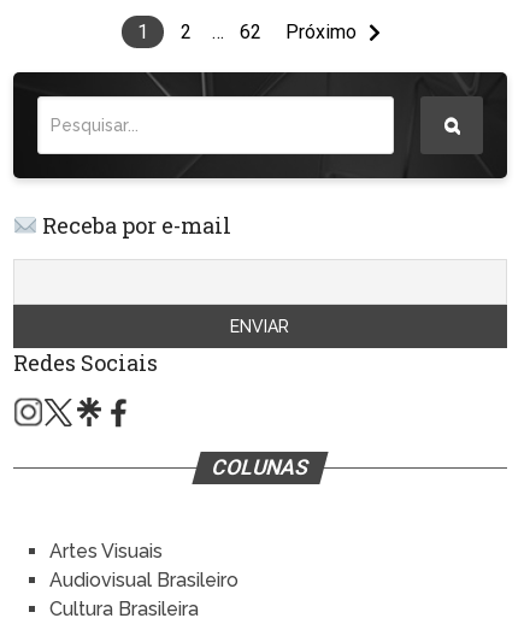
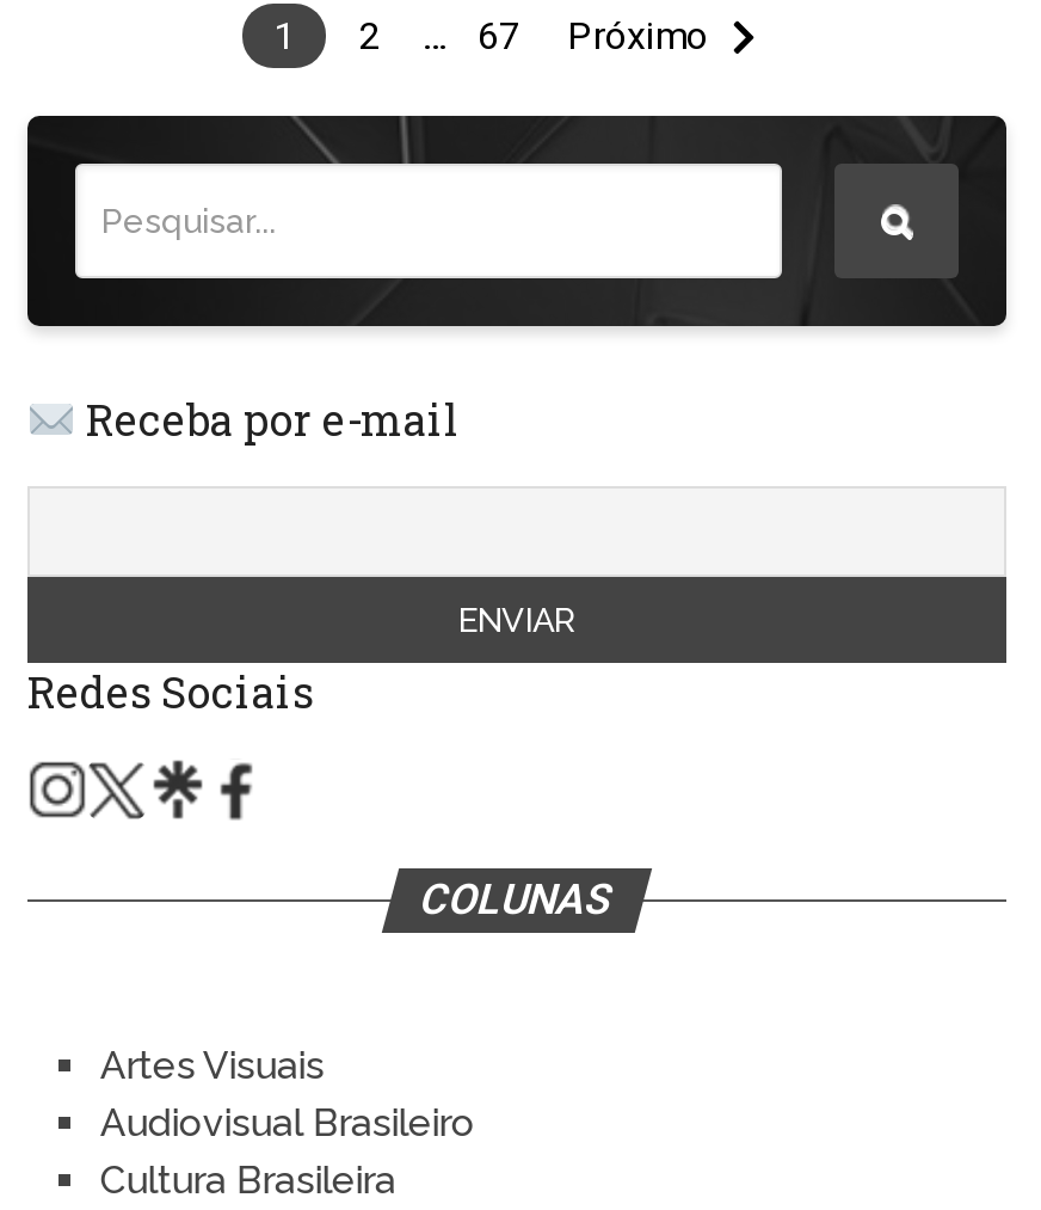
- 62
+ 67
